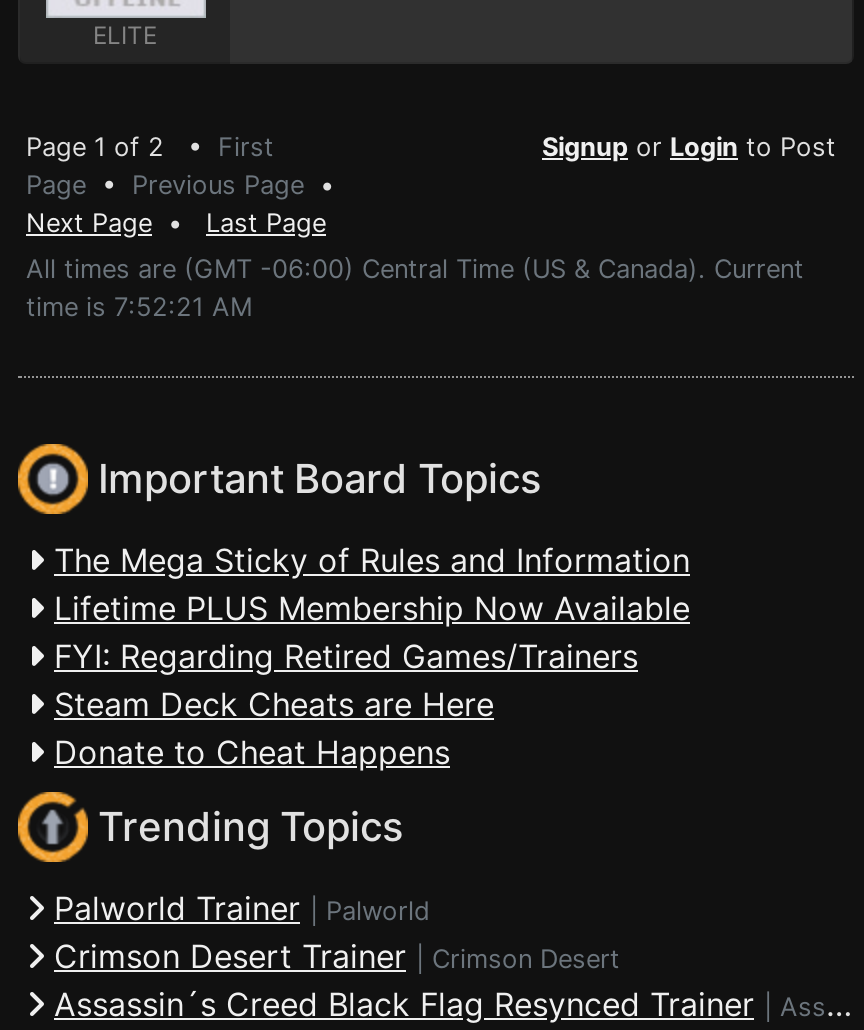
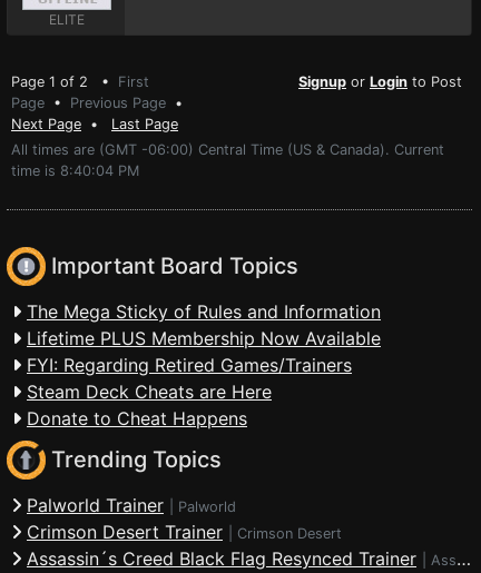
- time is 7:52:21 AM
+ time is 8:40:04 PM
